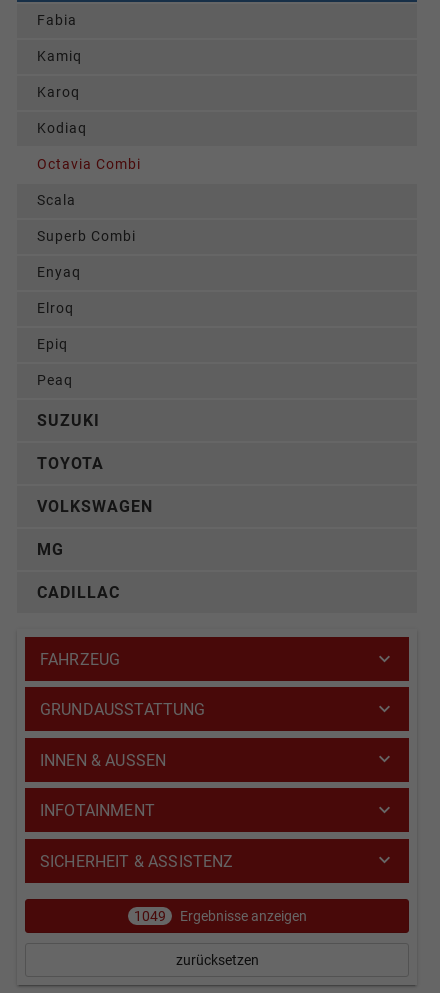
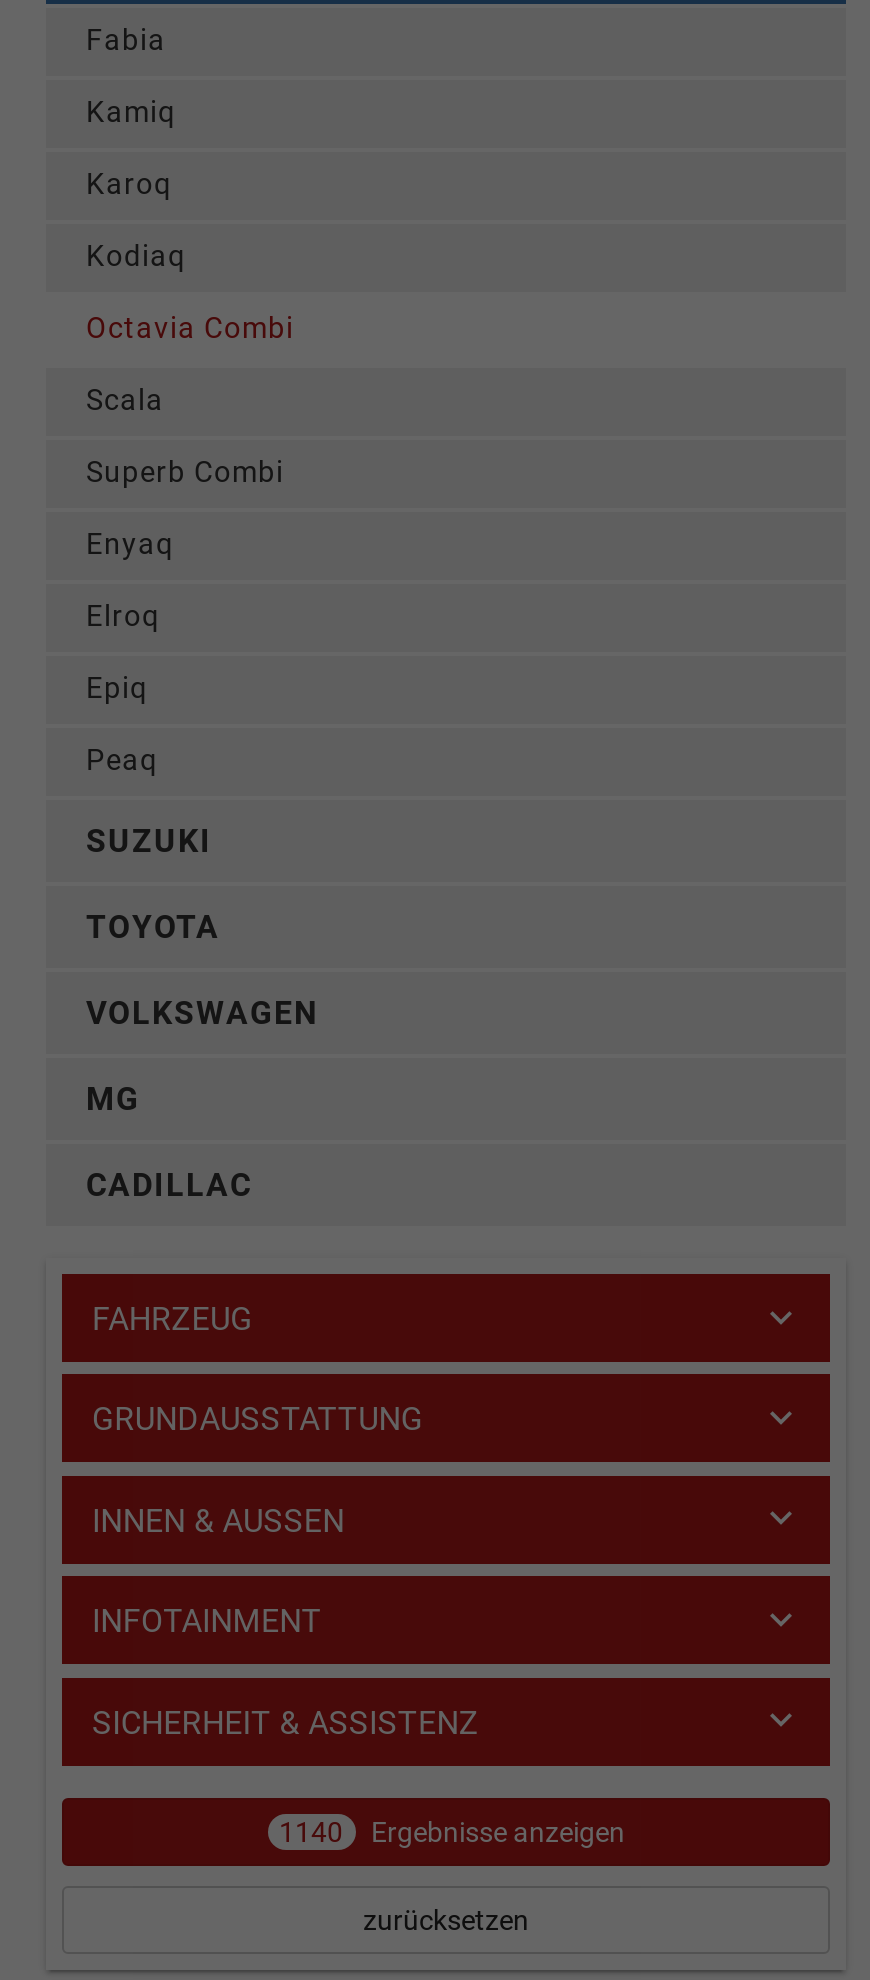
- 1049 Ergebnisse anzeigen
+ 1140 Ergebnisse anzeigen
